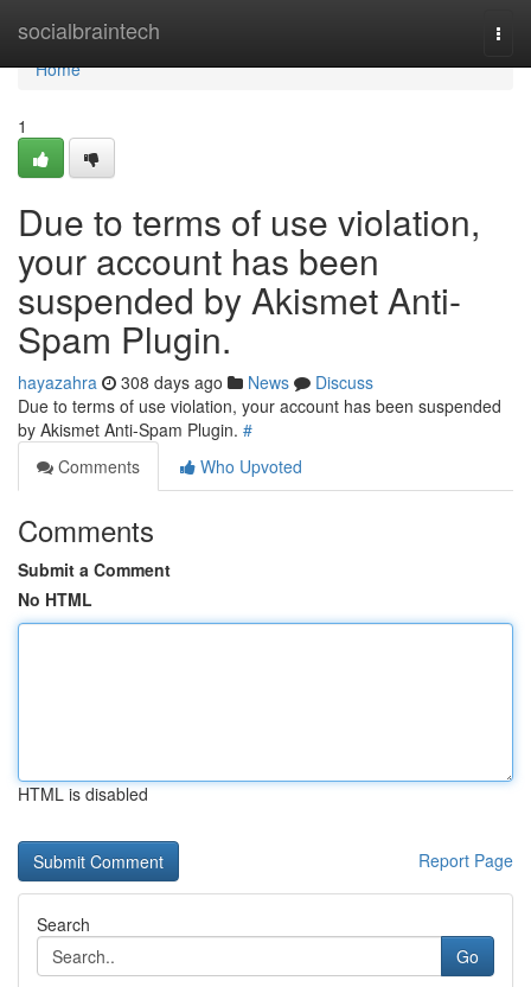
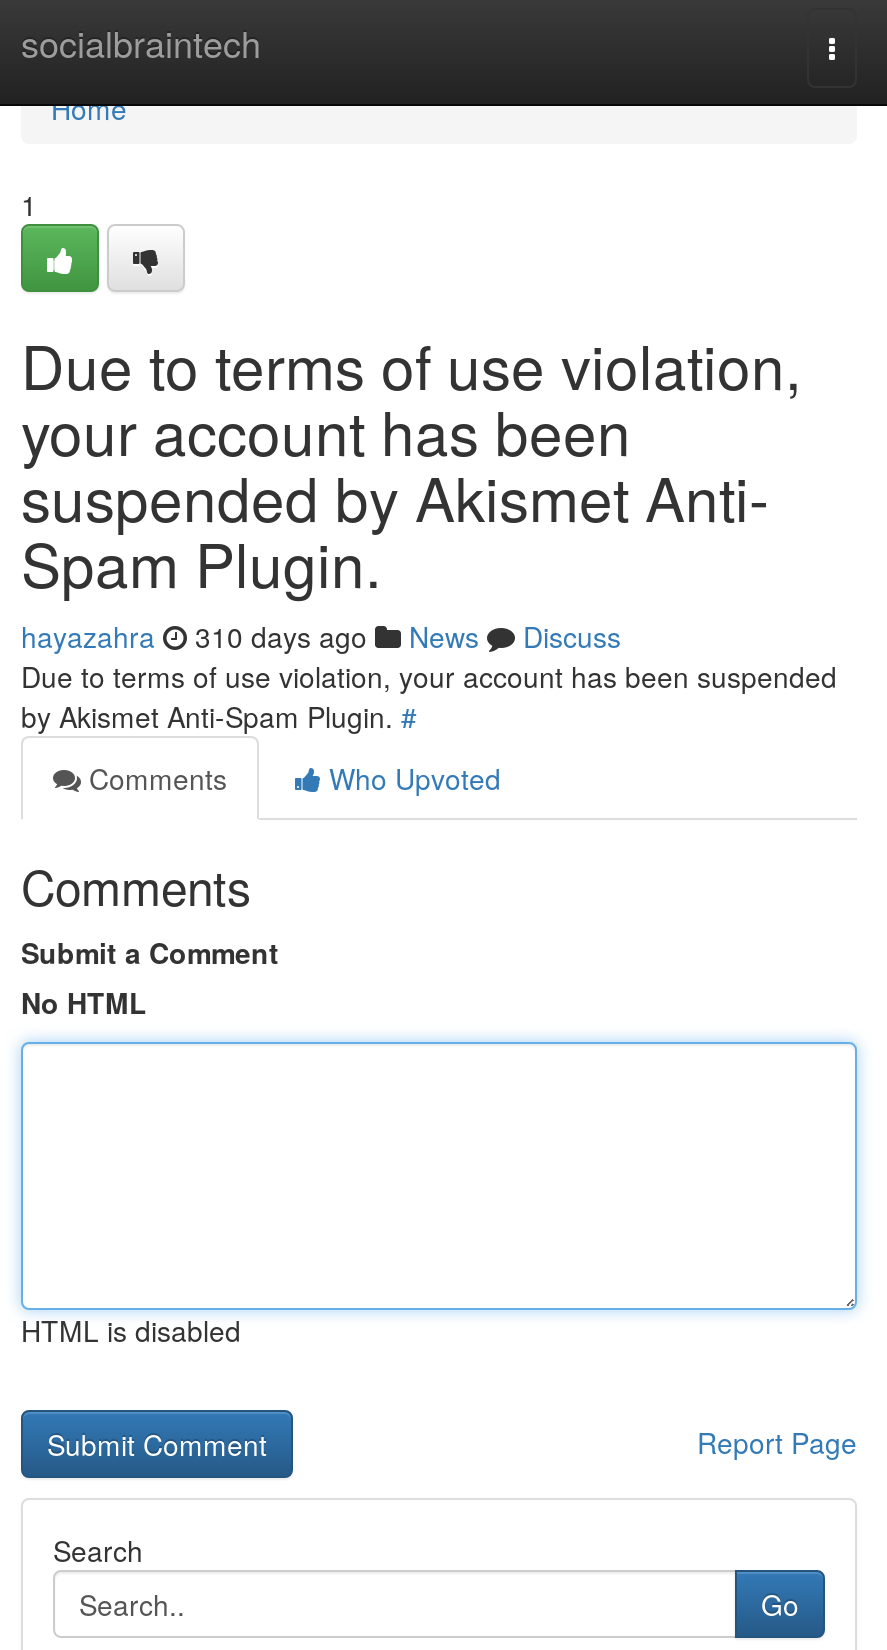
- hayazahra 308 days ago News Discuss
+ hayazahra 310 days ago News Discuss
